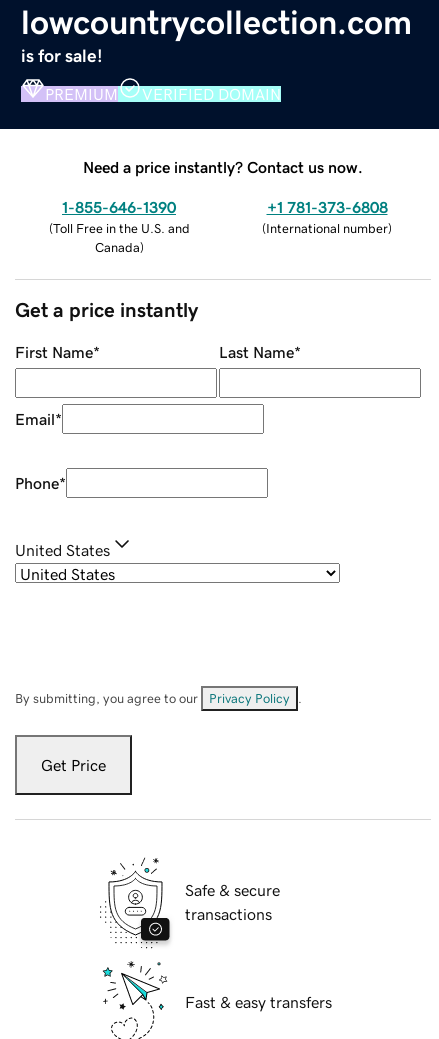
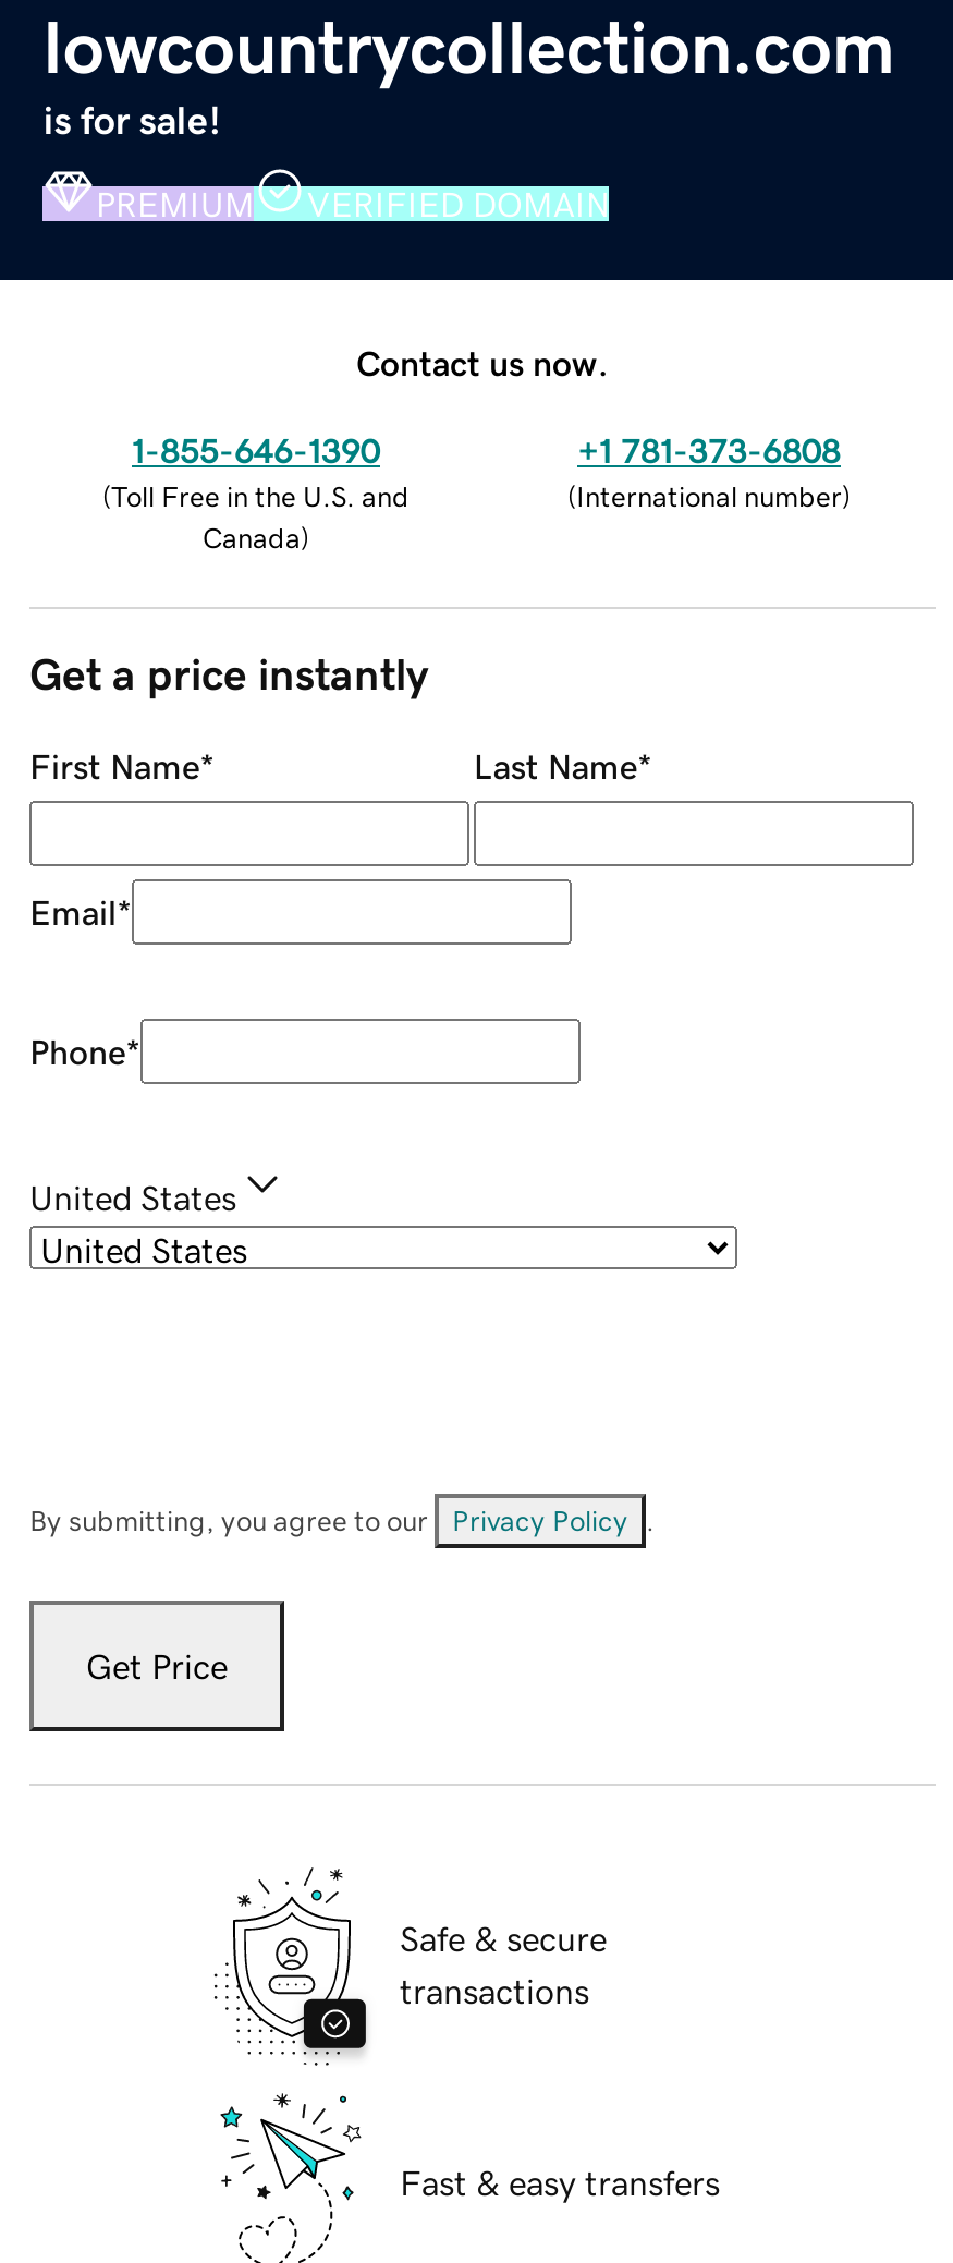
- Need a price instantly? Contact us now.
+ Contact us now.
